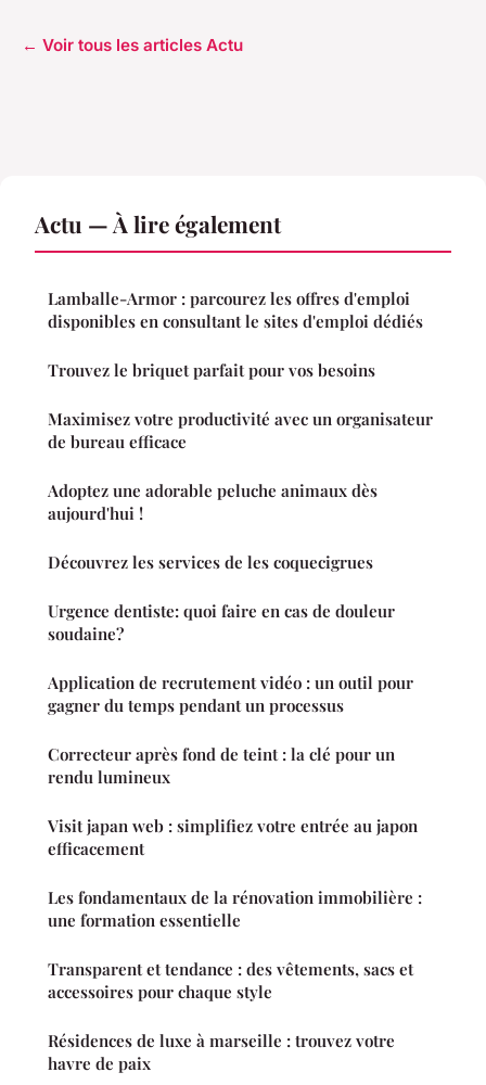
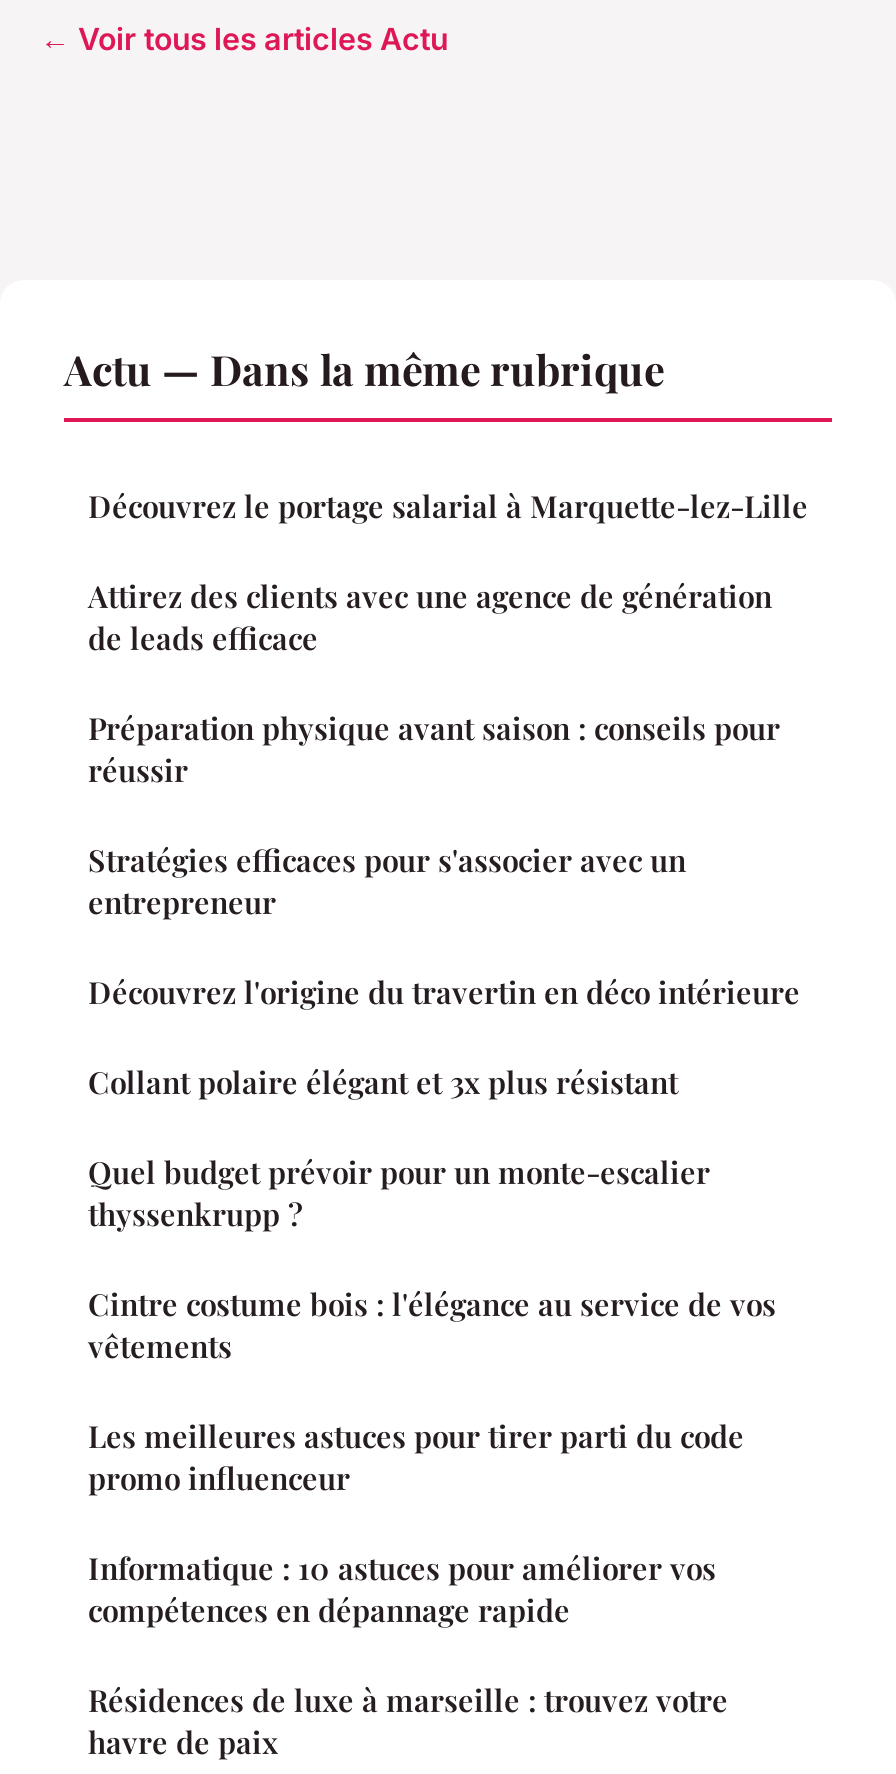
- Actu — À lire également
- Lamballe-Armor : parcourez les offres d'emploi
- disponibles en consultant le sites d'emploi dédiés
- Trouvez le briquet parfait pour vos besoins
- Maximisez votre productivité avec un organisateur
- de bureau efficace
- Adoptez une adorable peluche animaux dès
- aujourd'hui !
- Découvrez les services de les coquecigrues
- Urgence dentiste: quoi faire en cas de douleur
- soudaine?
- Application de recrutement vidéo : un outil pour
- gagner du temps pendant un processus
- Correcteur après fond de teint : la clé pour un
- rendu lumineux
- Visit japan web : simplifiez votre entrée au japon
- efficacement
- Les fondamentaux de la rénovation immobilière :
- une formation essentielle
- Transparent et tendance : des vêtements, sacs et
- accessoires pour chaque style
+ Actu — Dans la même rubrique
+ Découvrez le portage salarial à Marquette-lez-Lille
+ Attirez des clients avec une agence de génération
+ de leads efficace
+ Préparation physique avant saison : conseils pour
+ réussir
+ Stratégies efficaces pour s'associer avec un
+ entrepreneur
+ Découvrez l'origine du travertin en déco intérieure
+ Collant polaire élégant et 3x plus résistant
+ Quel budget prévoir pour un monte-escalier
+ thyssenkrupp ?
+ Cintre costume bois : l'élégance au service de vos
+ vêtements
+ Les meilleures astuces pour tirer parti du code
+ promo influenceur
+ Informatique : 10 astuces pour améliorer vos
+ compétences en dépannage rapide
